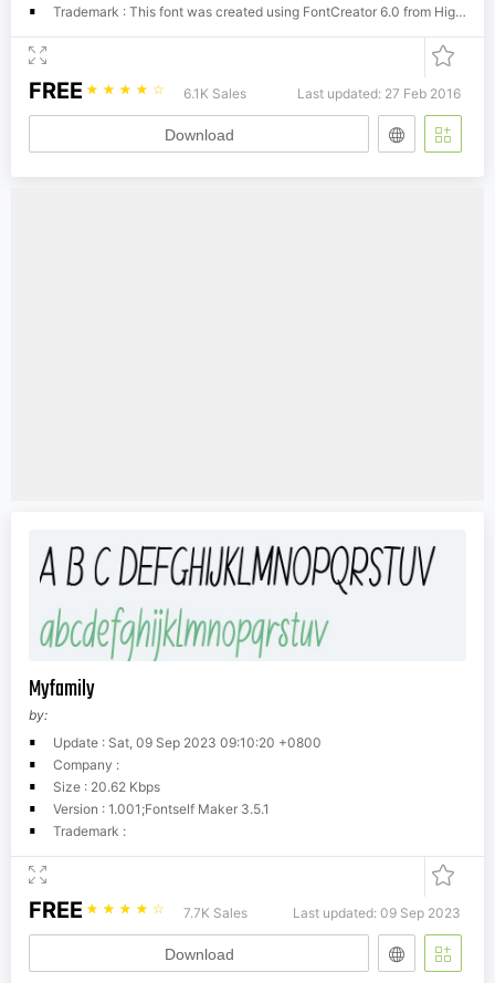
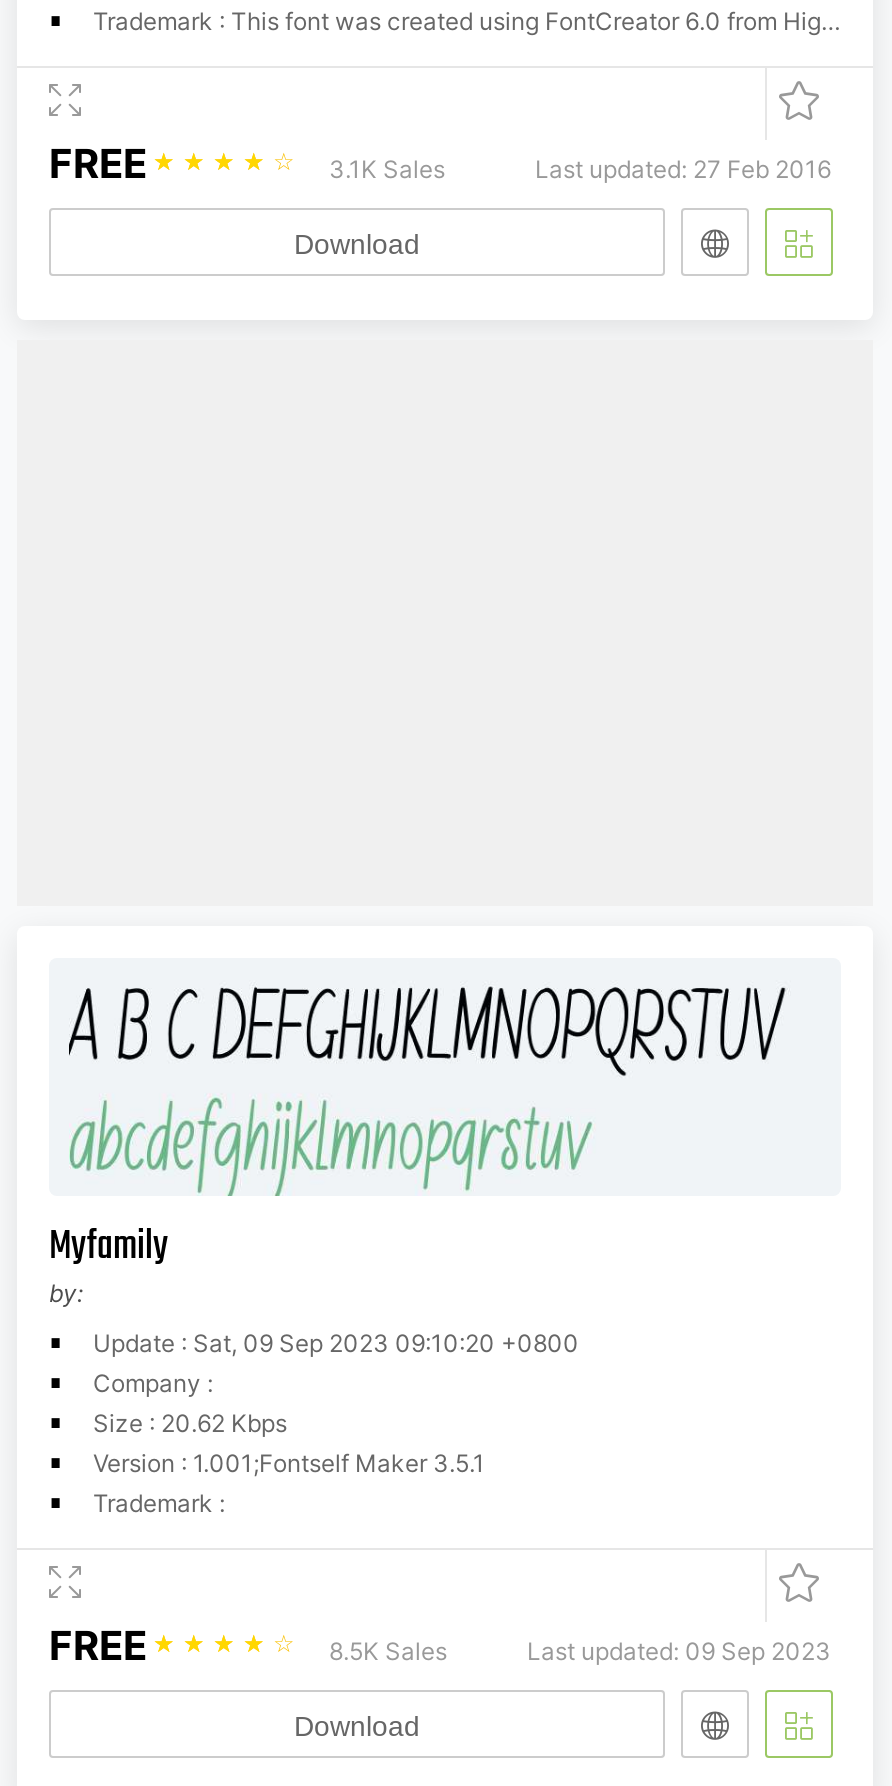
- 6.1K Sales
+ 3.1K Sales

- 7.7K Sales
+ 8.5K Sales
